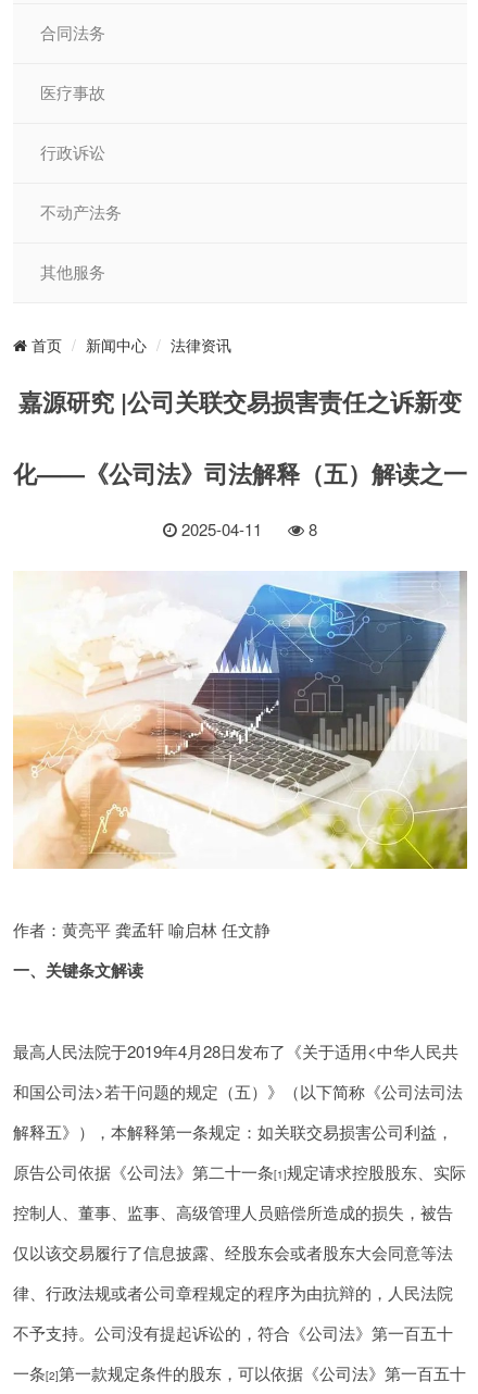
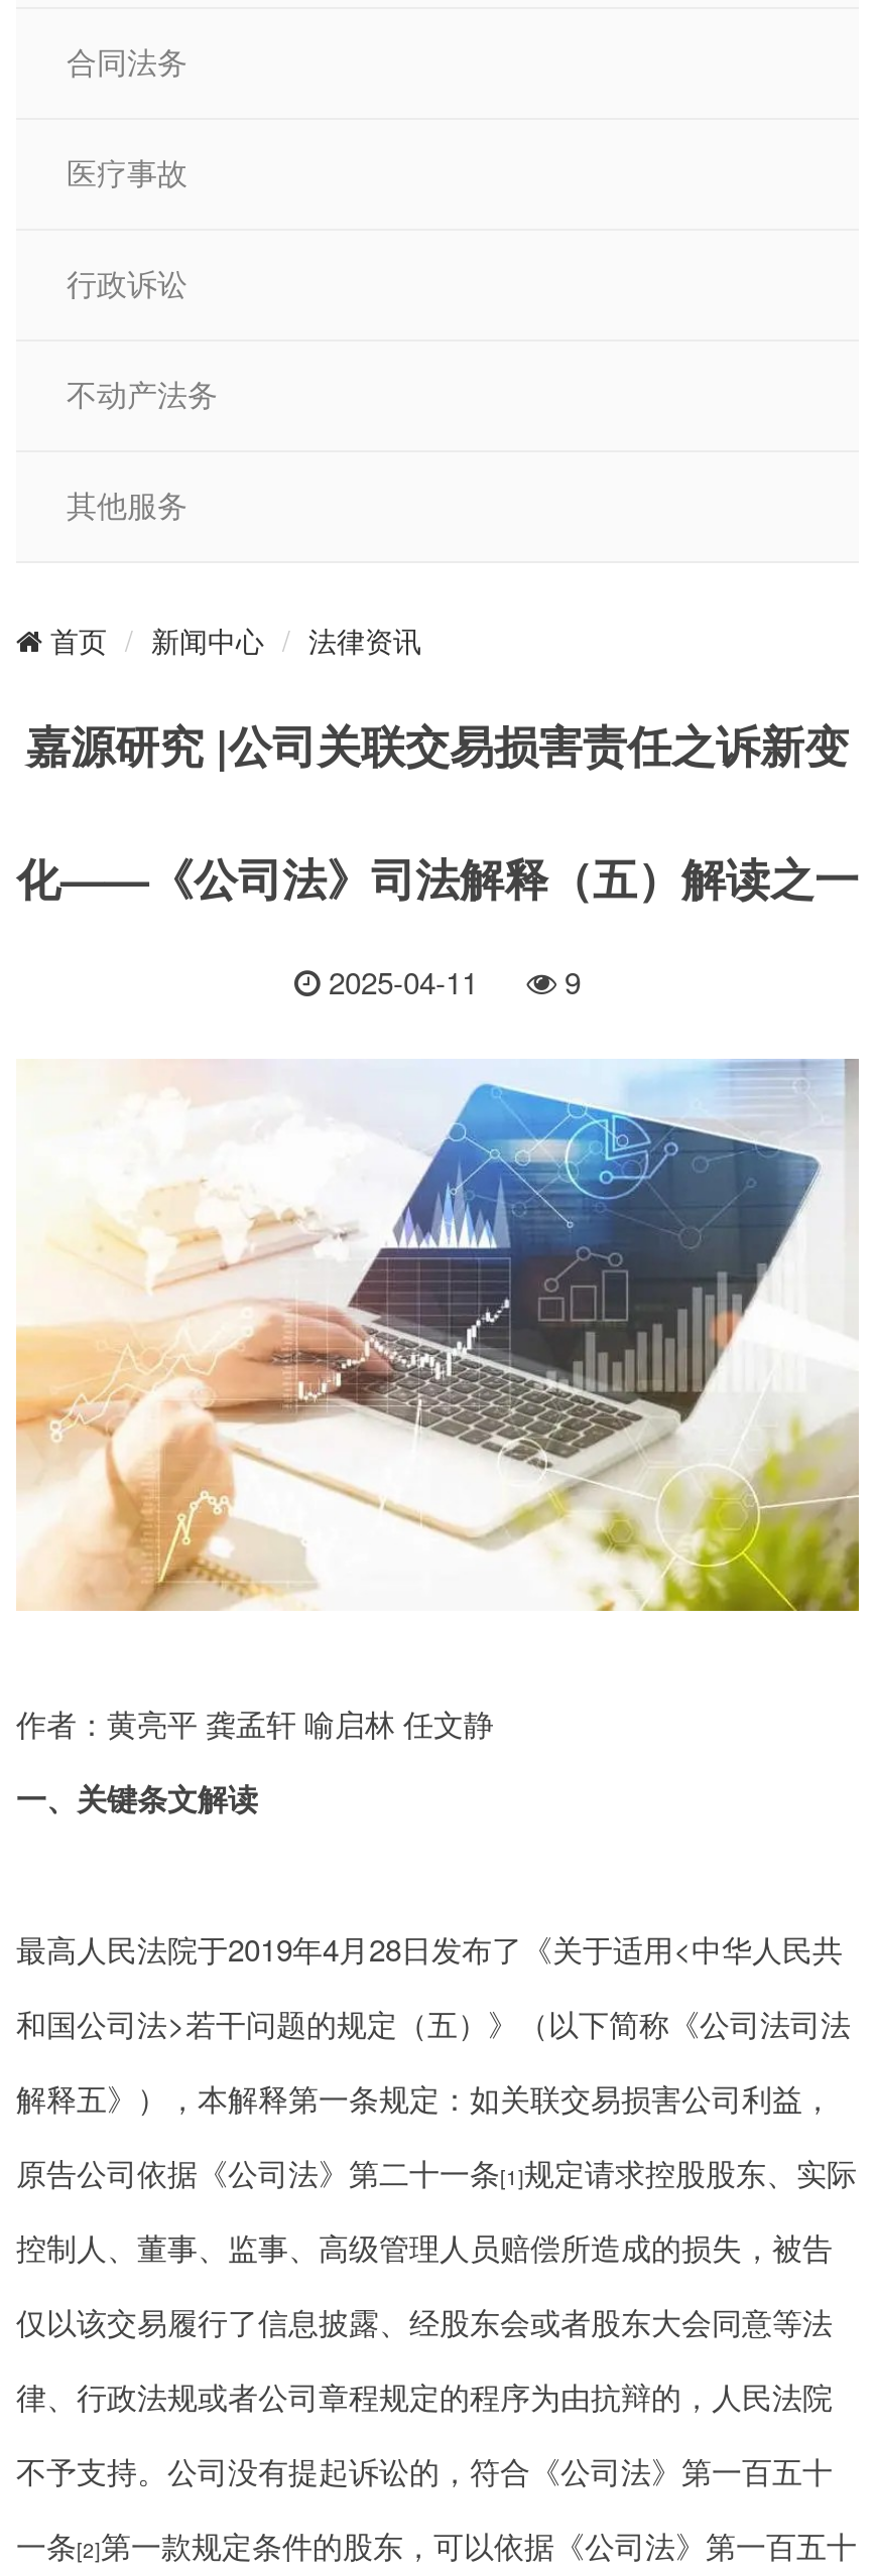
- 8
+ 9
